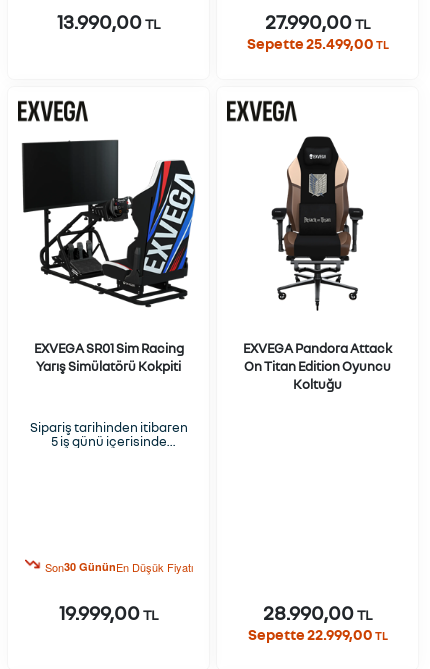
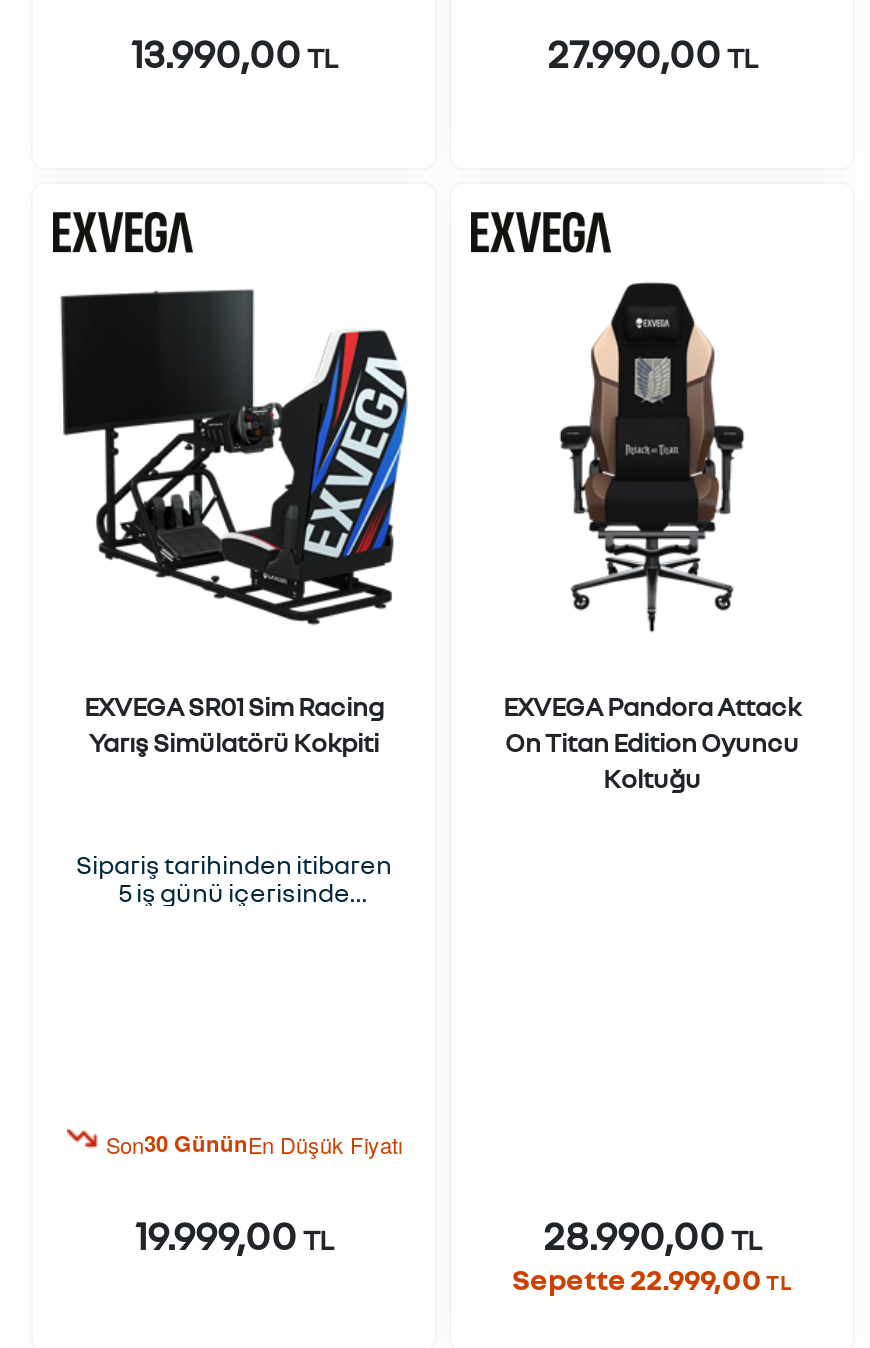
- Sepette 25.499,00TL
